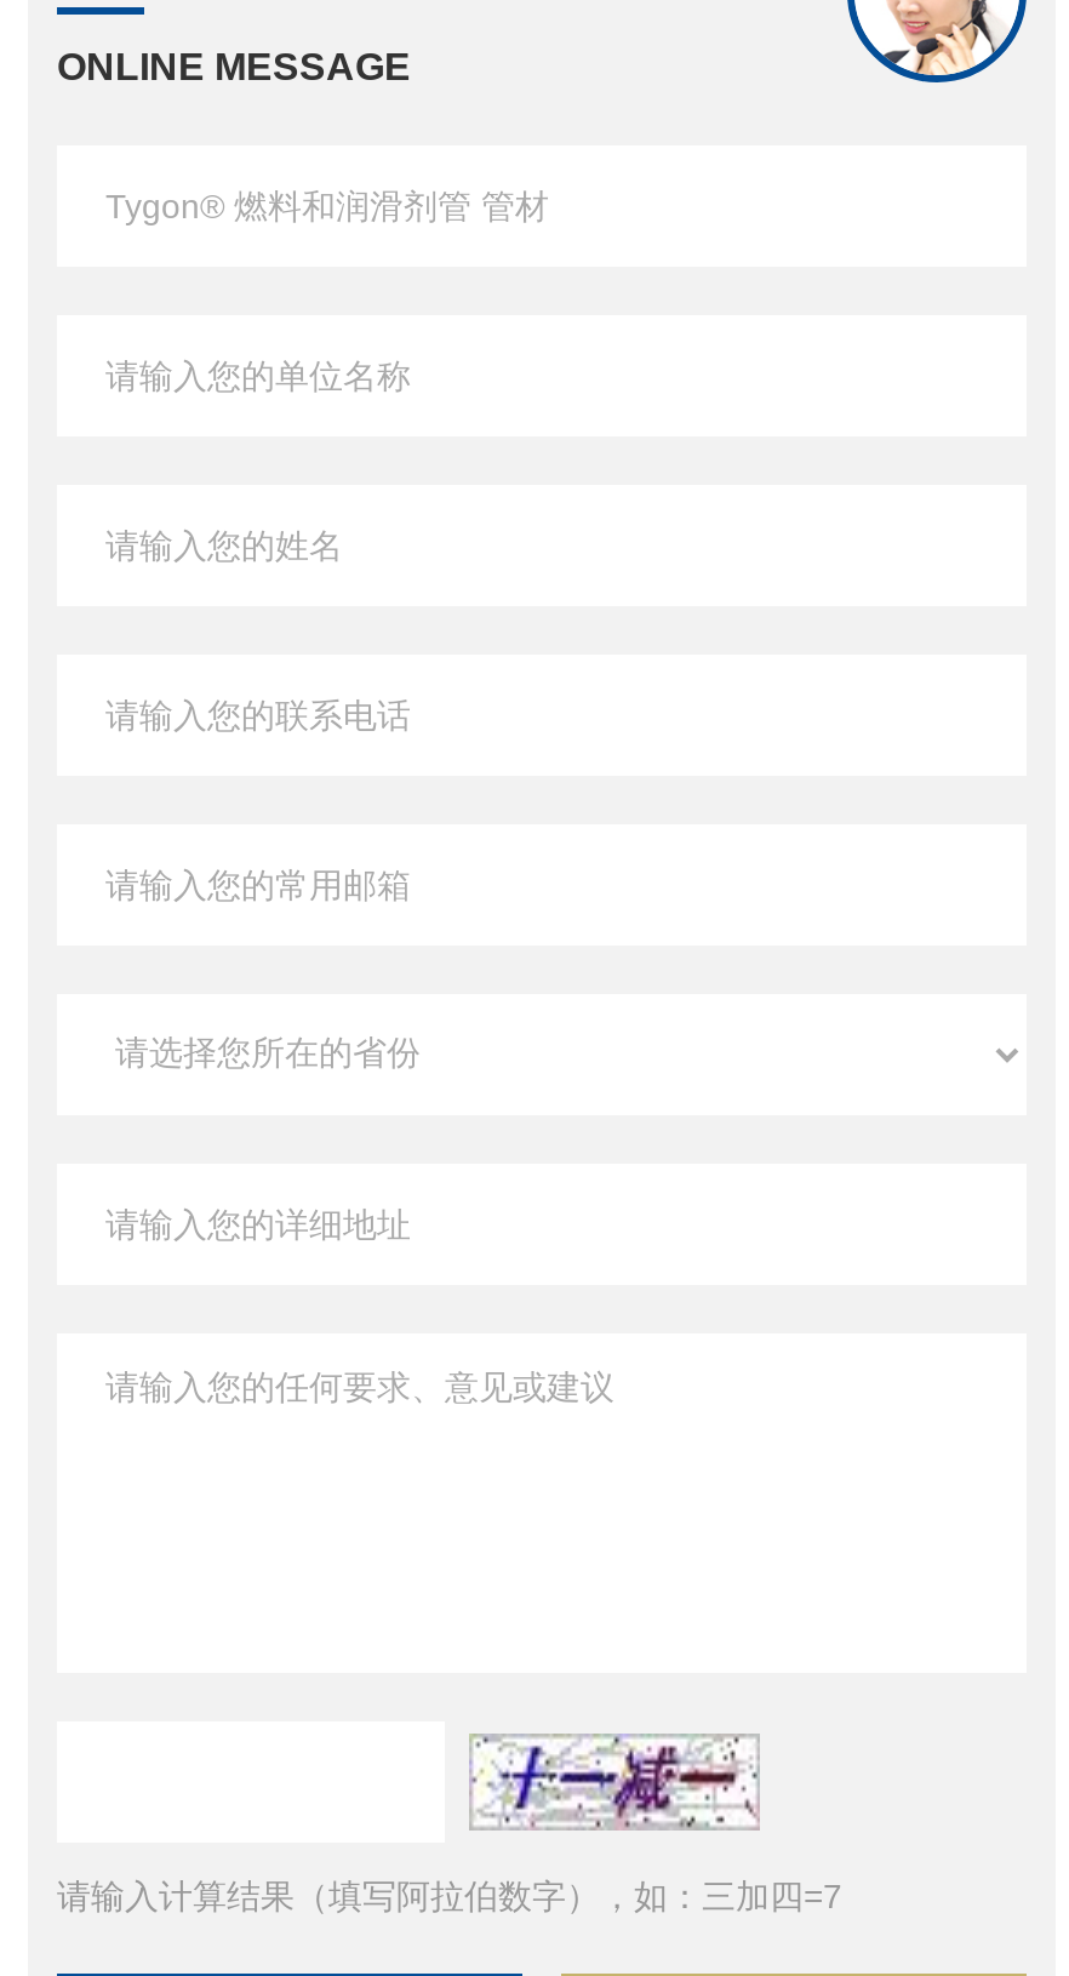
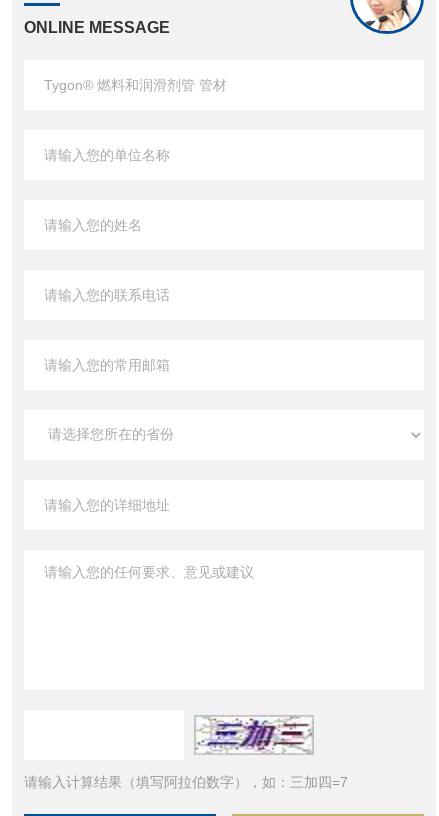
- [image]
+ [image]
